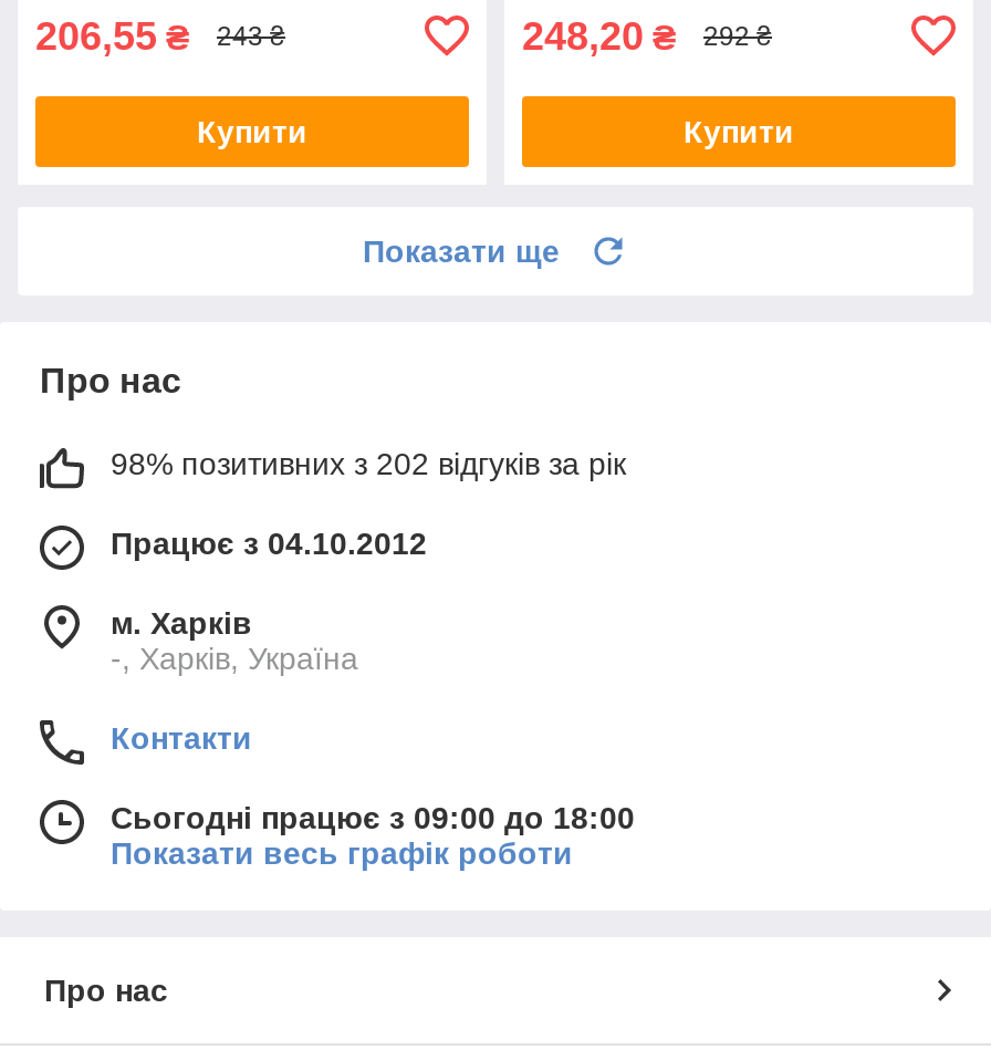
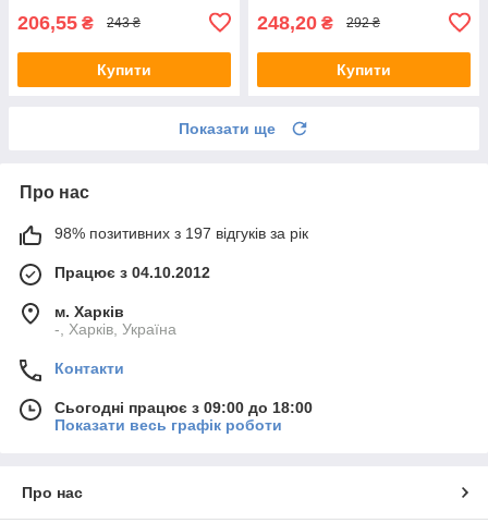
- 98% позитивних з 202 відгуків за рік
+ 98% позитивних з 197 відгуків за рік
